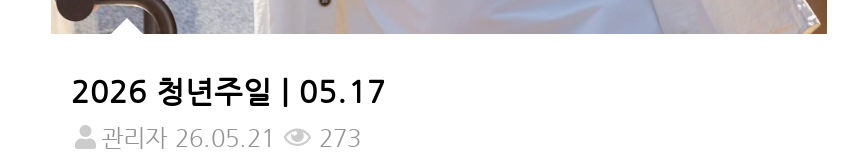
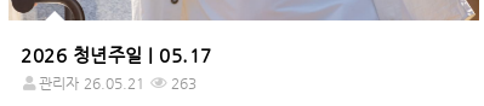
- 관리자 26.05.21 273
+ 관리자 26.05.21 263
